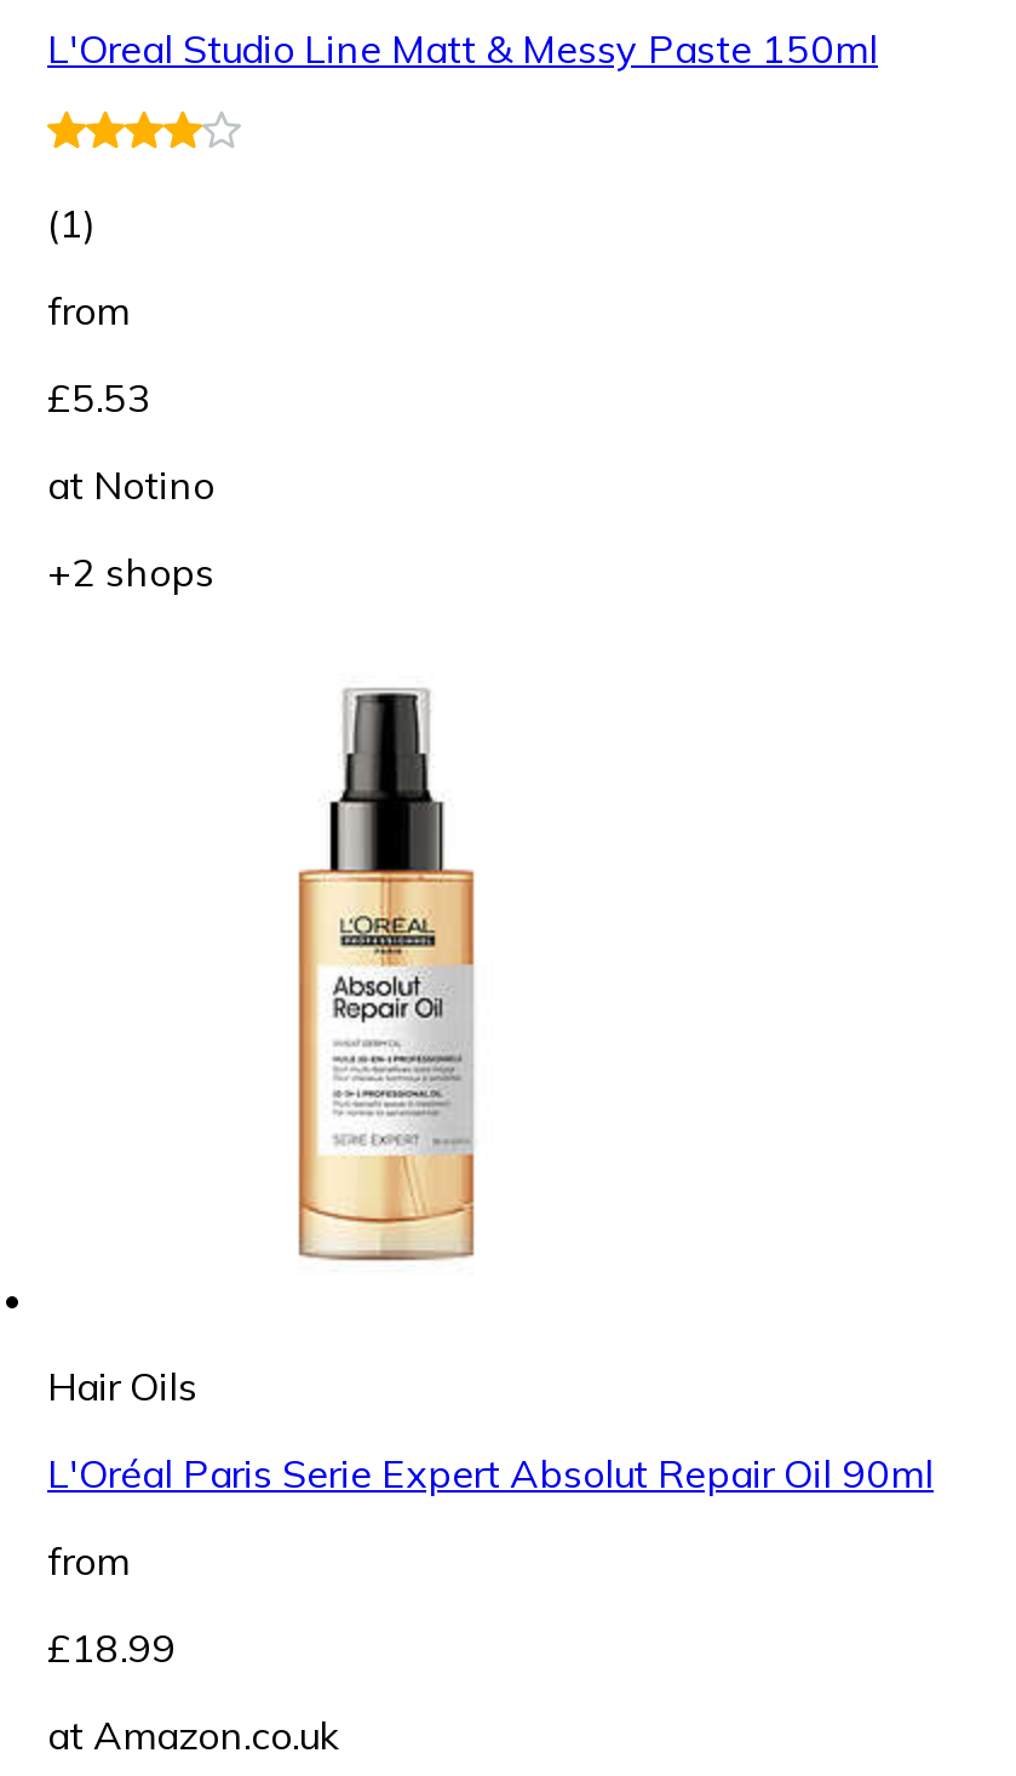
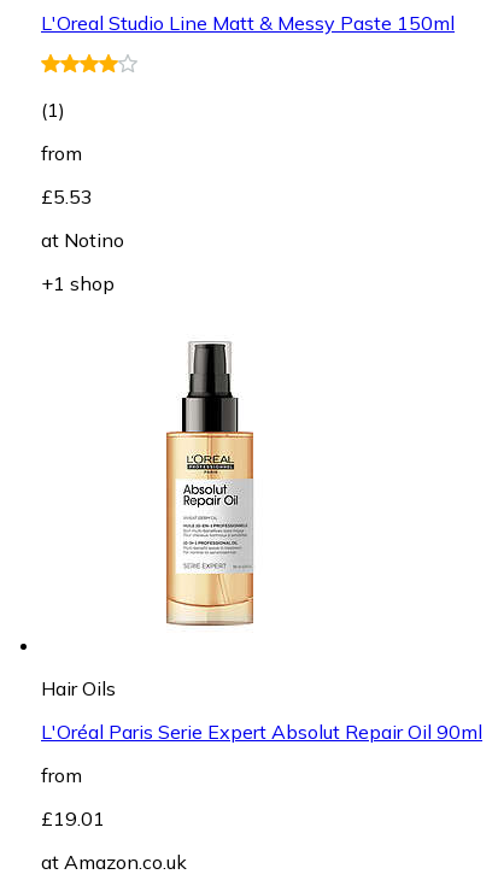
- +2 shops
+ +1 shop

- £18.99
+ £19.01
